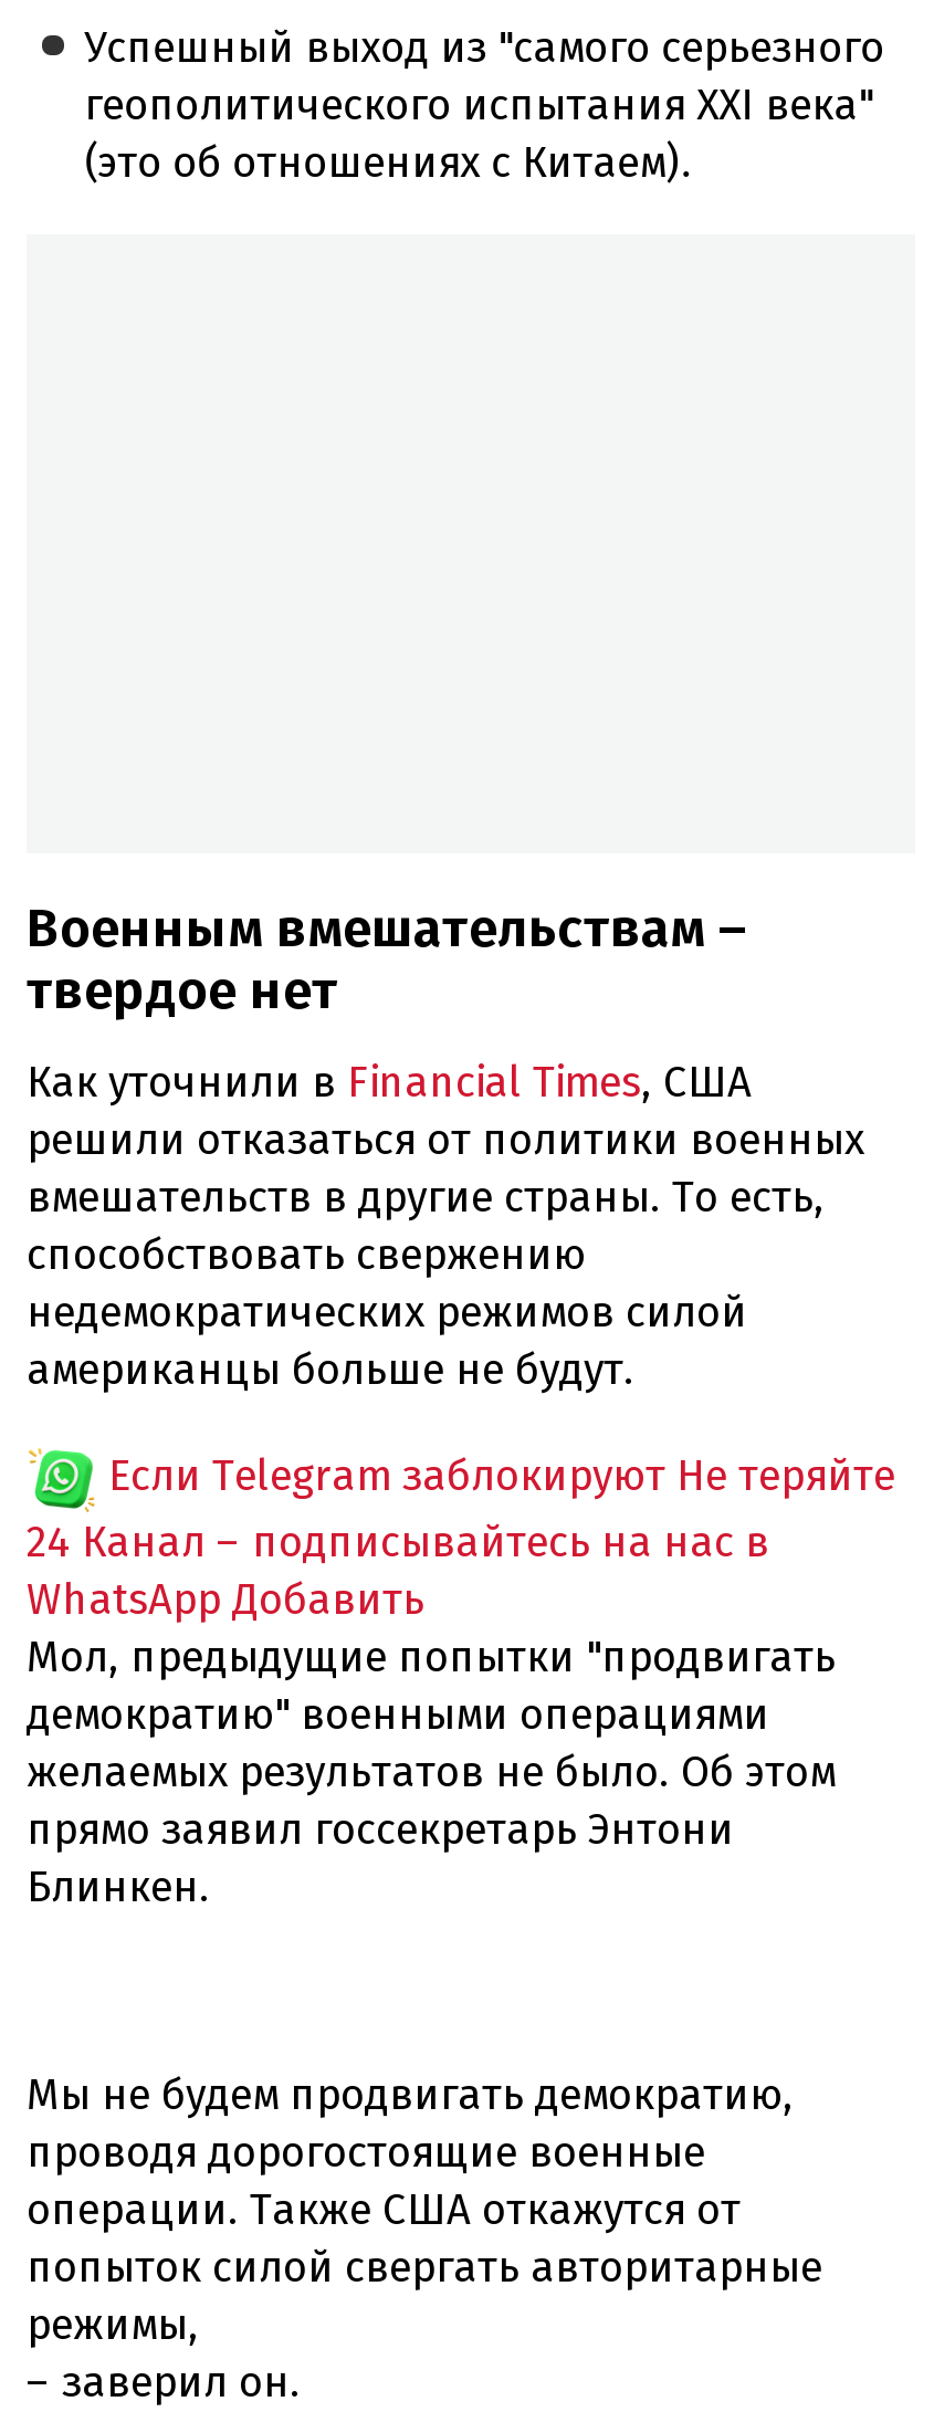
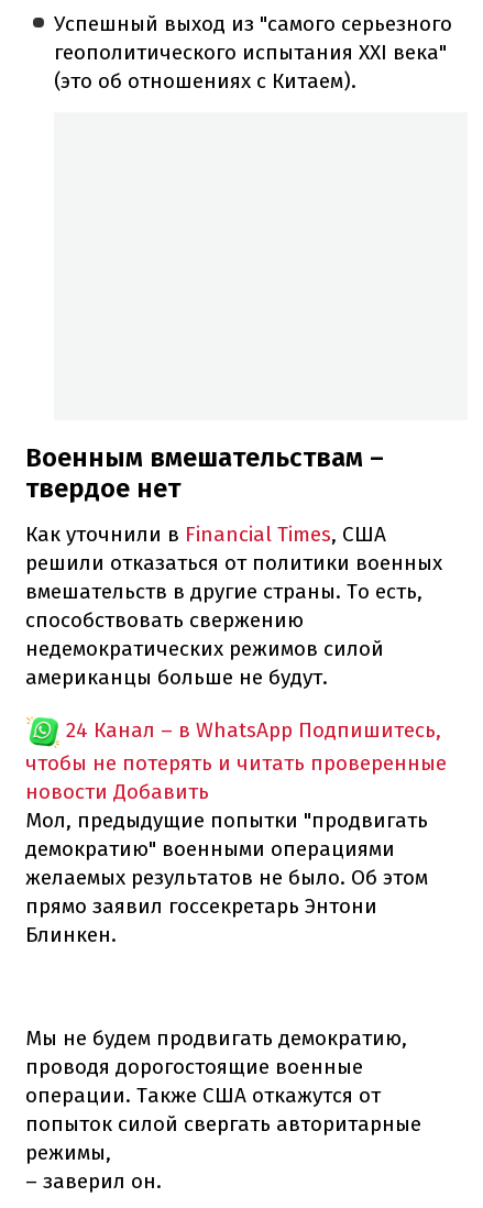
- Если Telegram заблокируют Не теряйте
- 24 Канал – подписывайтесь на нас в
- WhatsApp Добавить
+ 24 Канал – в WhatsApp Подпишитесь,
+ чтобы не потерять и читать проверенные
+ новости Добавить
